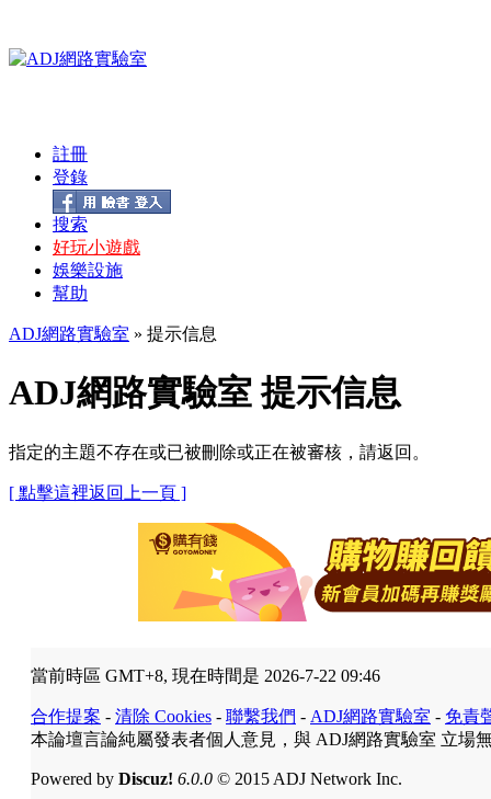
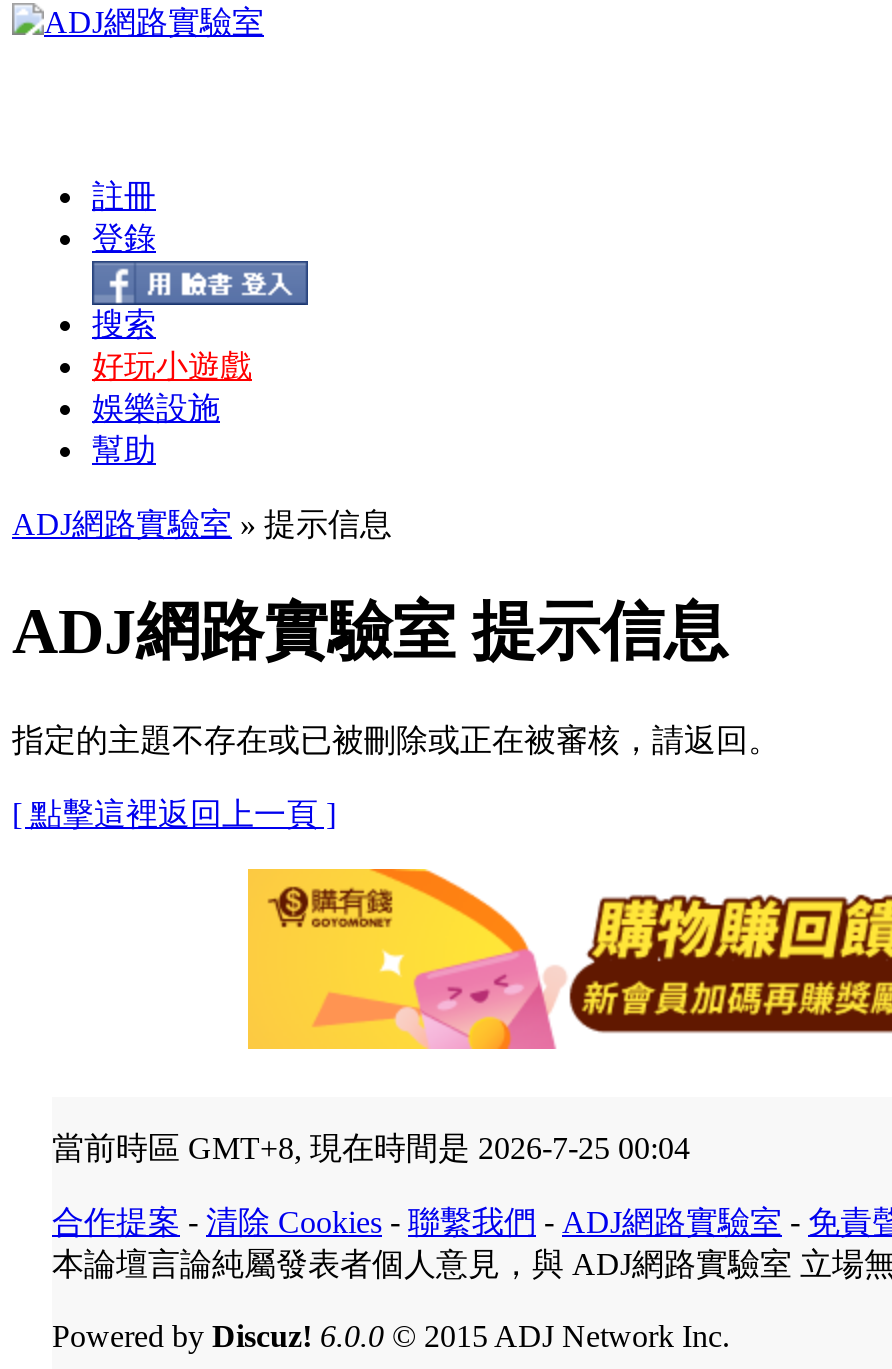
- 當前時區 GMT+8, 現在時間是 2026-7-22 09:46
+ 當前時區 GMT+8, 現在時間是 2026-7-25 00:04
